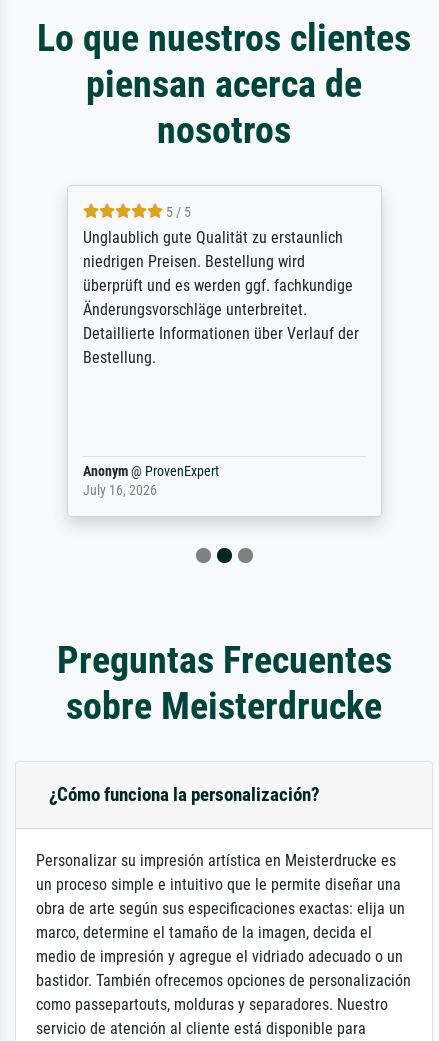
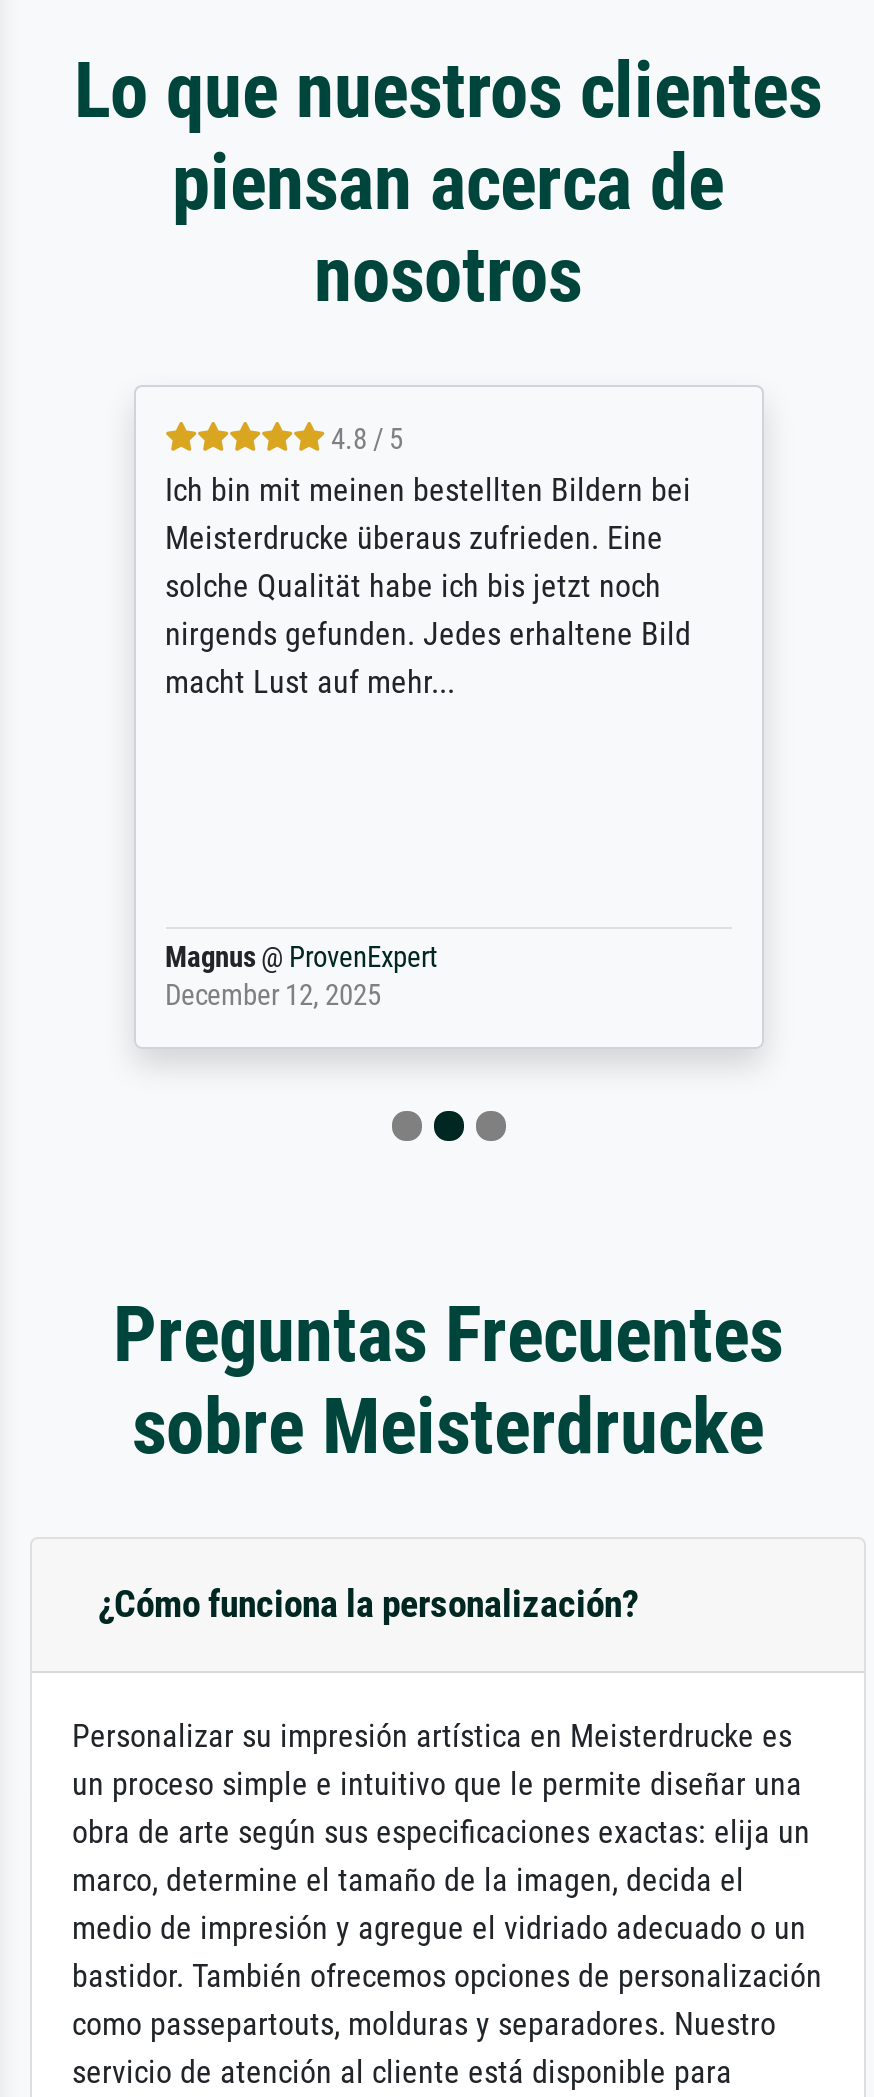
- 5 / 5
- Unglaublich gute Qualität zu erstaunlich
- niedrigen Preisen. Bestellung wird
- überprüft und es werden ggf. fachkundige
- Änderungsvorschläge unterbreitet.
- Detaillierte Informationen über Verlauf der
- Bestellung.
+ 4.8 / 5
+ Ich bin mit meinen bestellten Bildern bei
+ Meisterdrucke überaus zufrieden. Eine
+ solche Qualität habe ich bis jetzt noch
+ nirgends gefunden. Jedes erhaltene Bild
+ macht Lust auf mehr...

- Anonym @ ProvenExpert
- July 16, 2026
+ Magnus @ ProvenExpert
+ December 12, 2025
